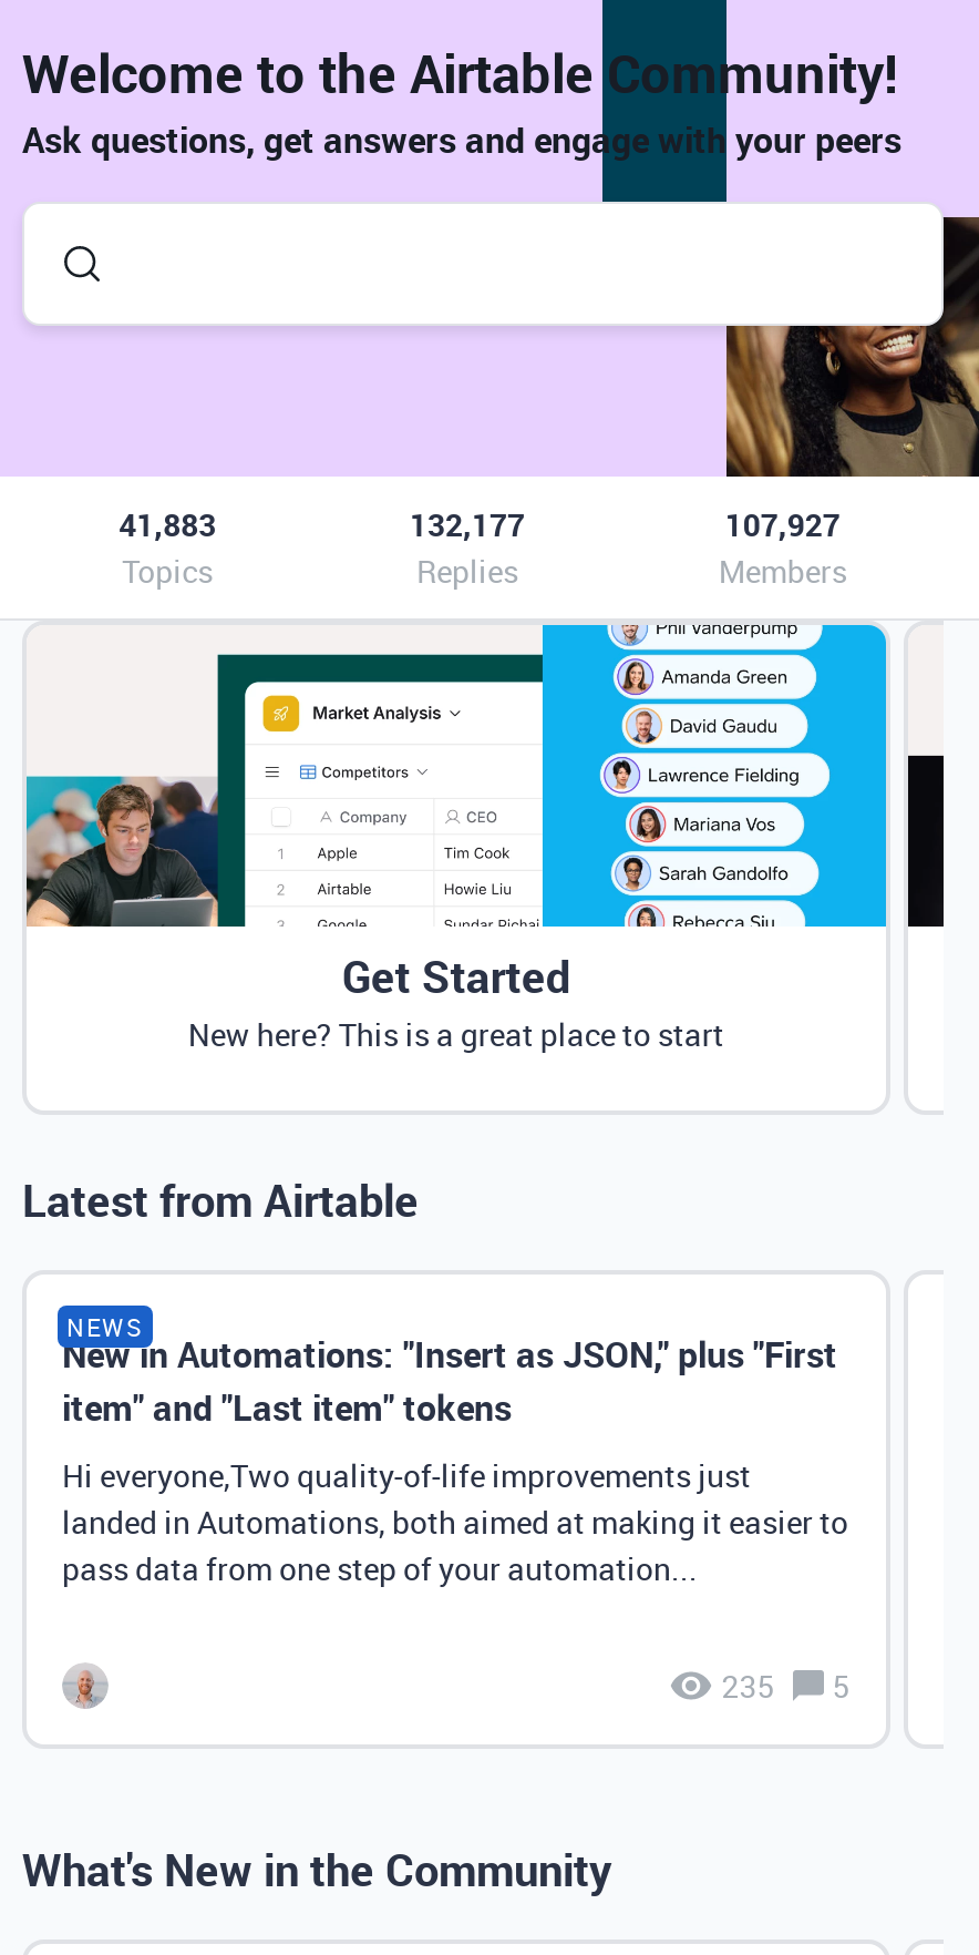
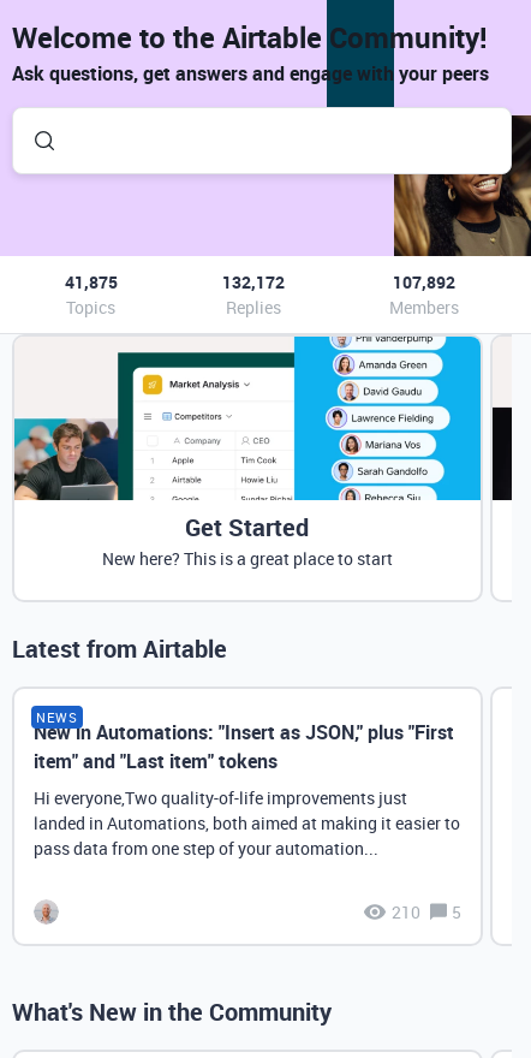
- 41,883
+ 41,875

- 132,177
+ 132,172

- 107,927
+ 107,892

- 235 5
+ 210 5
